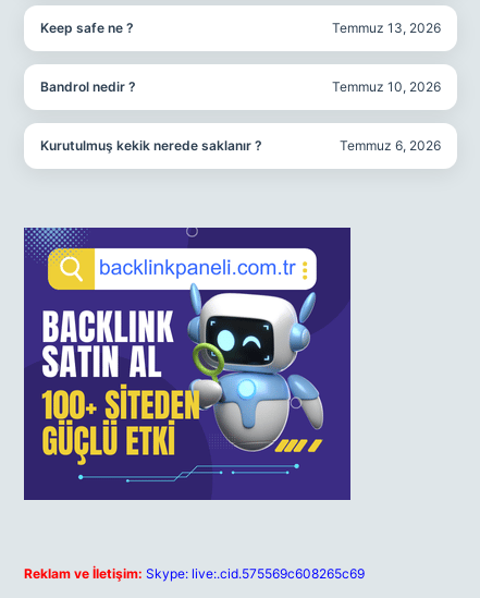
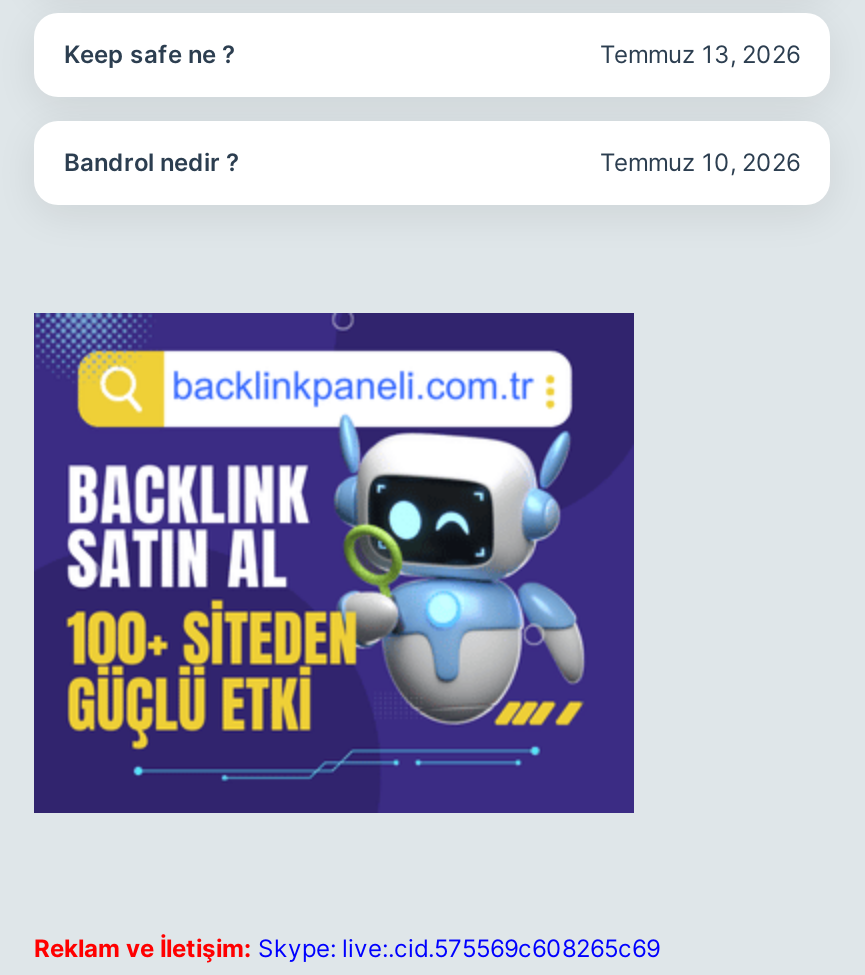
- Kurutulmuş kekik nerede saklanır ?
- Temmuz 6, 2026
